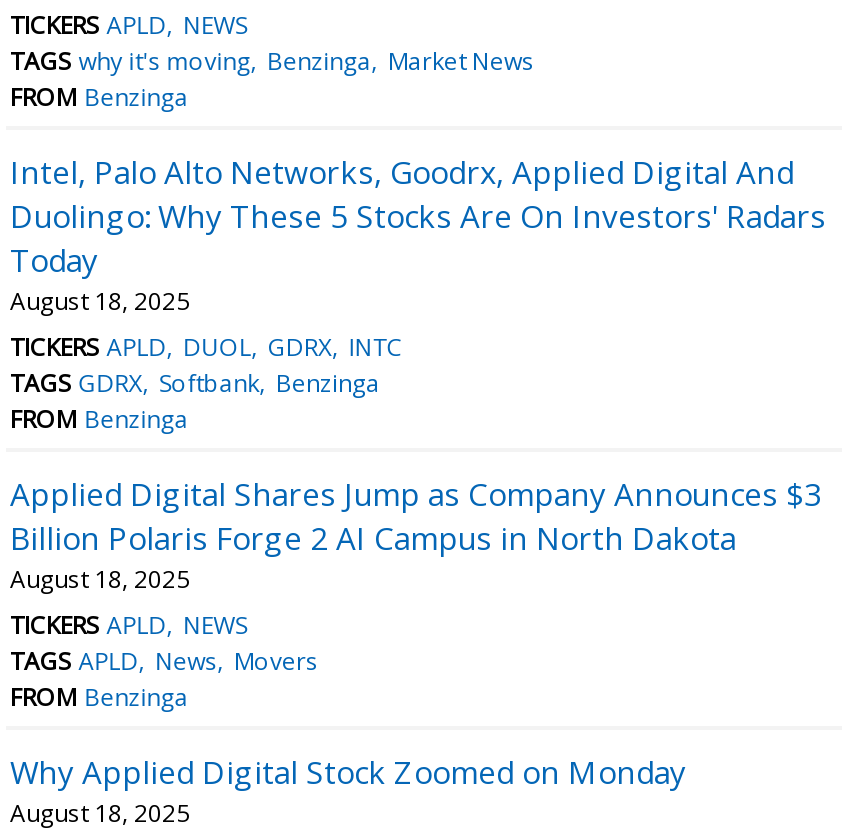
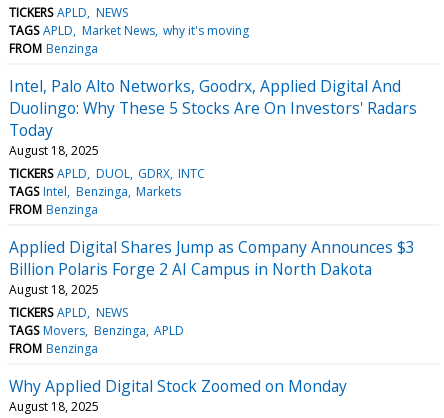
- TAGS why it's moving Benzinga Market News
+ TAGS APLD Market News why it's moving

- TAGS GDRX Softbank Benzinga
+ TAGS Intel Benzinga Markets

- TAGS APLD News Movers
+ TAGS Movers Benzinga APLD
